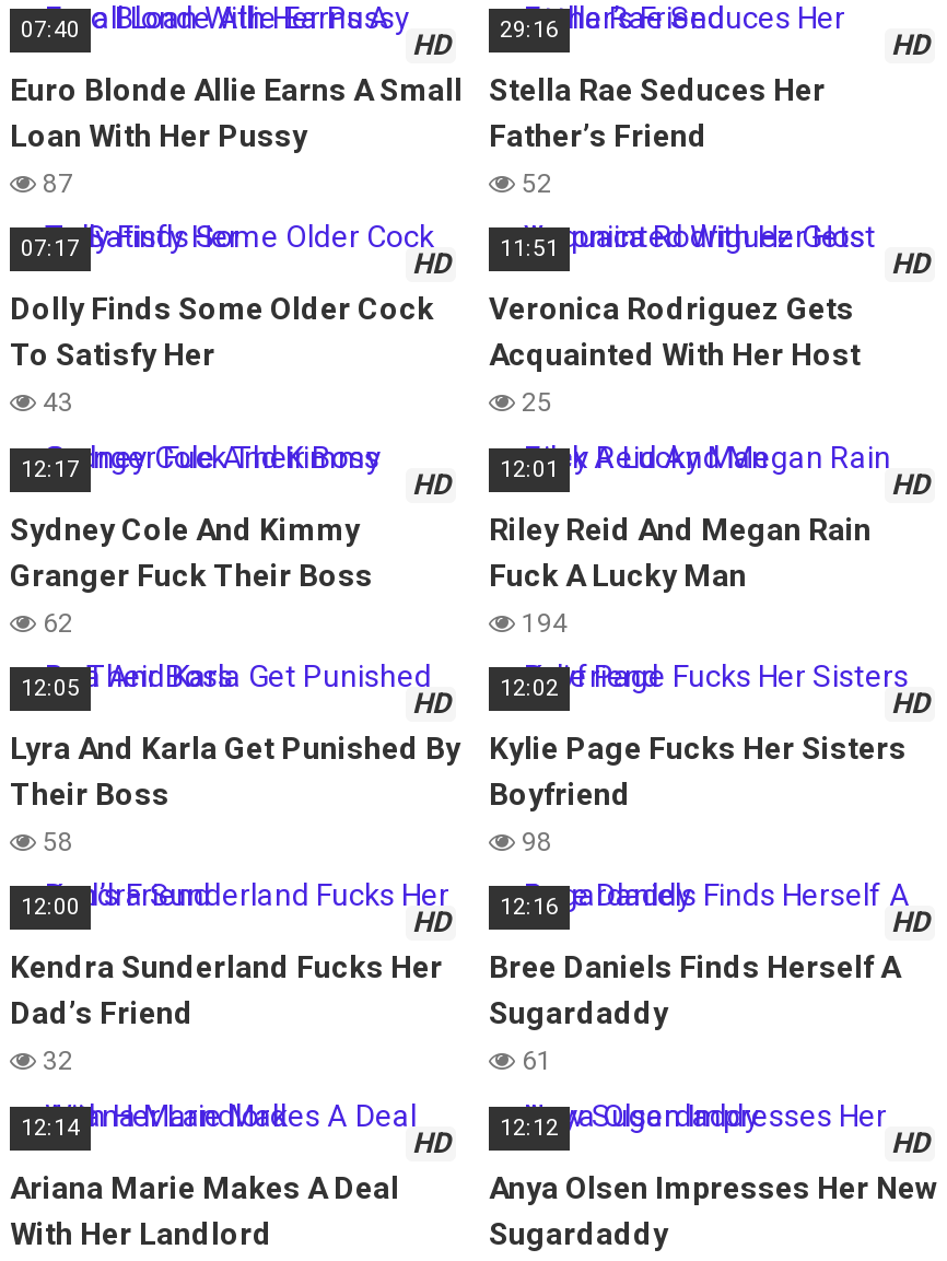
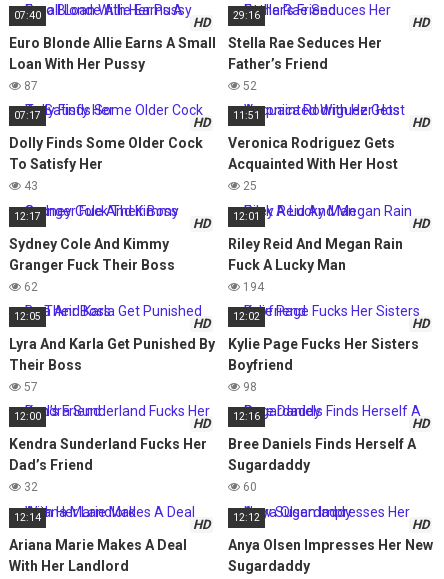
- 58
+ 57

- 61
+ 60
